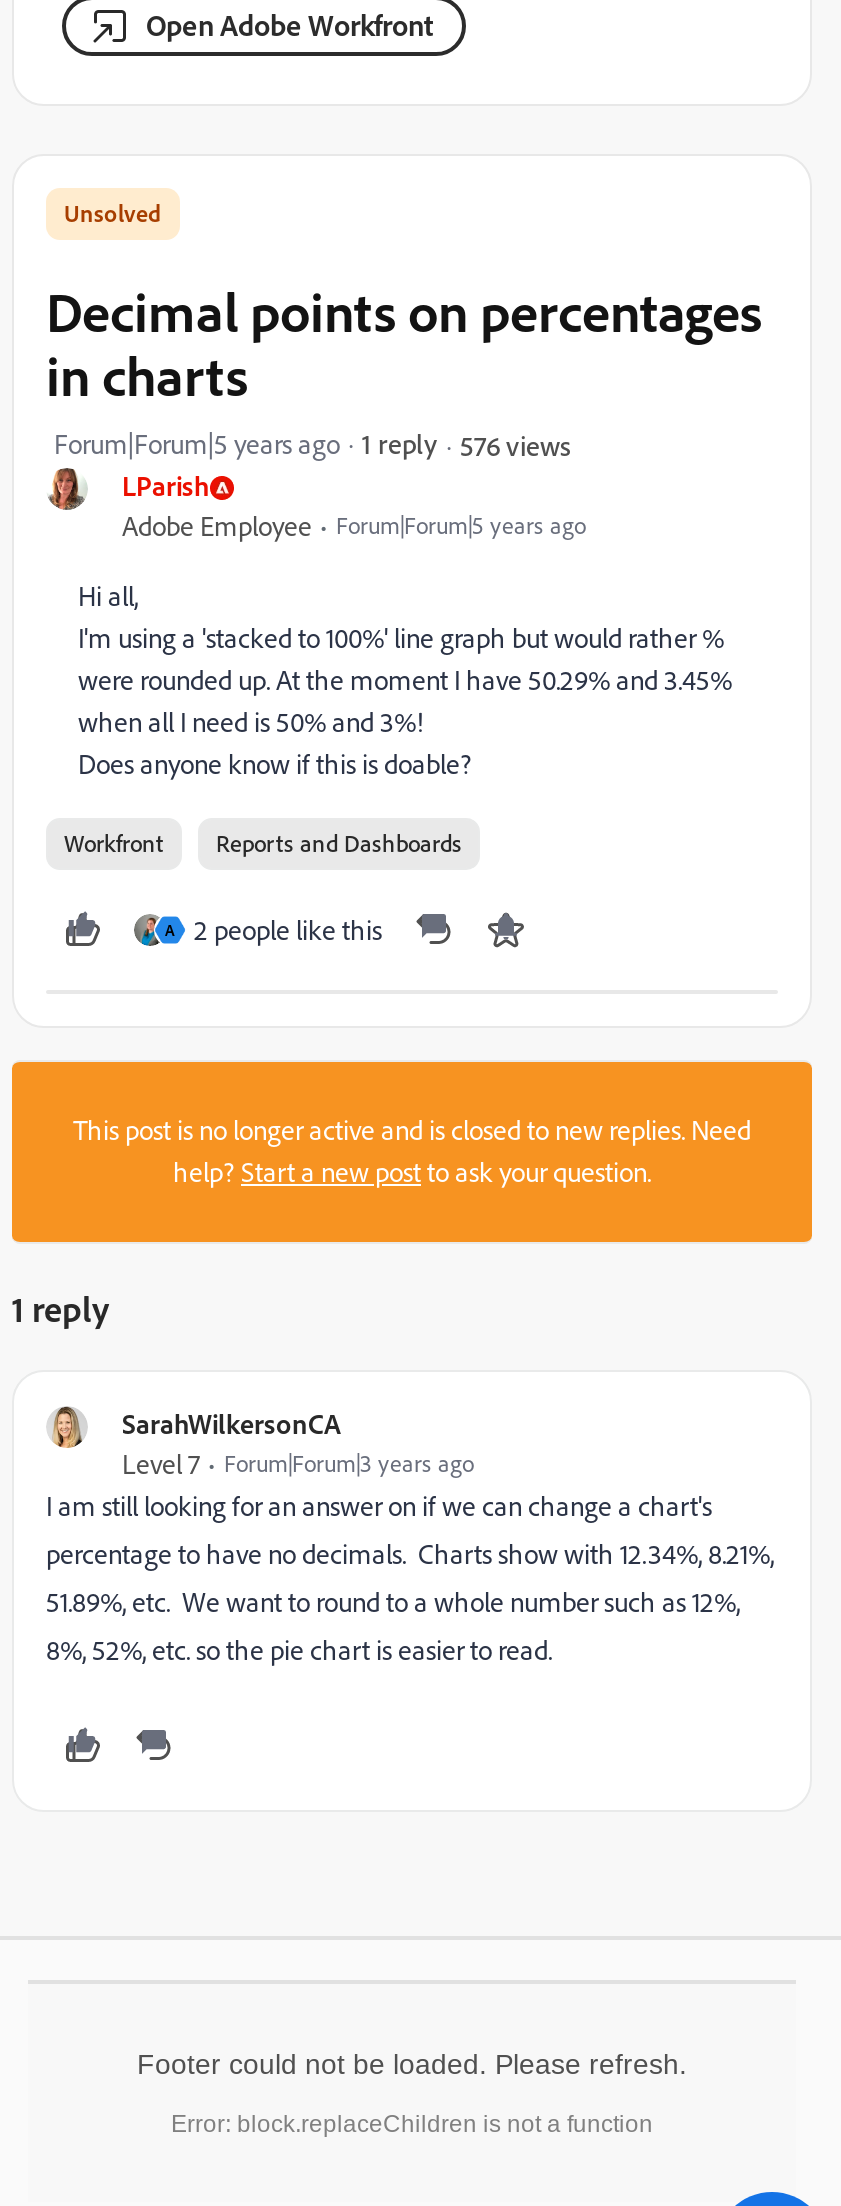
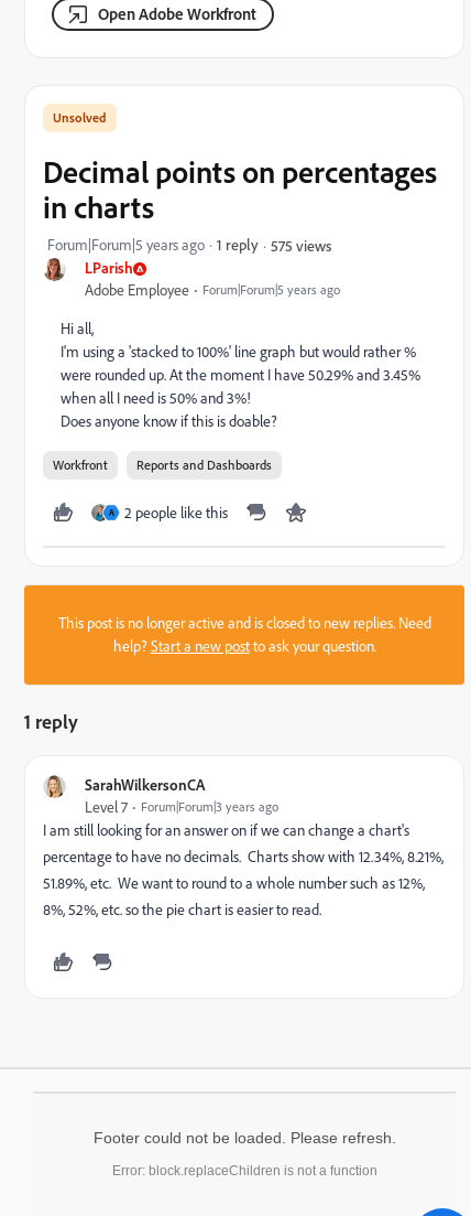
- 576 views
+ 575 views
